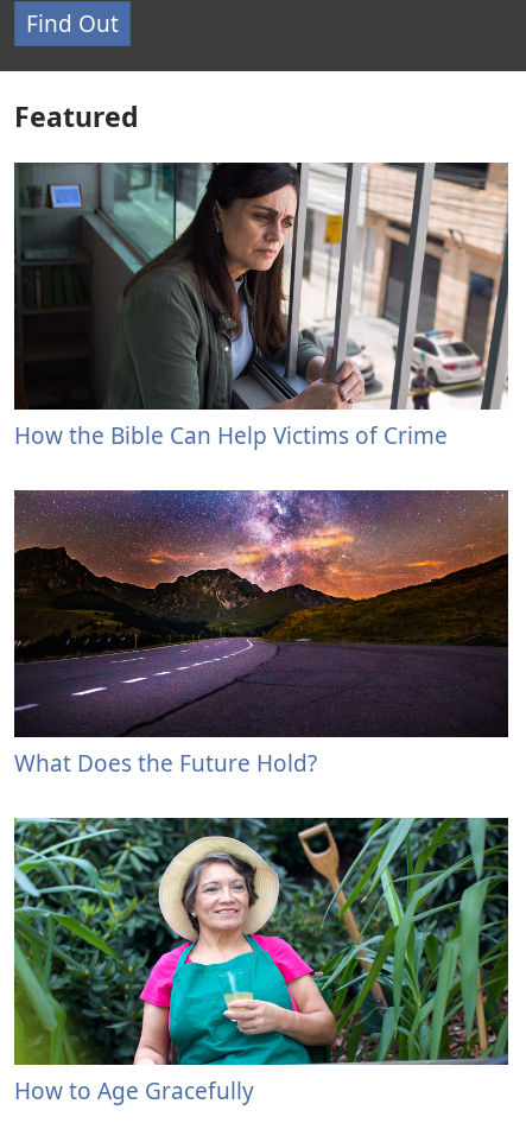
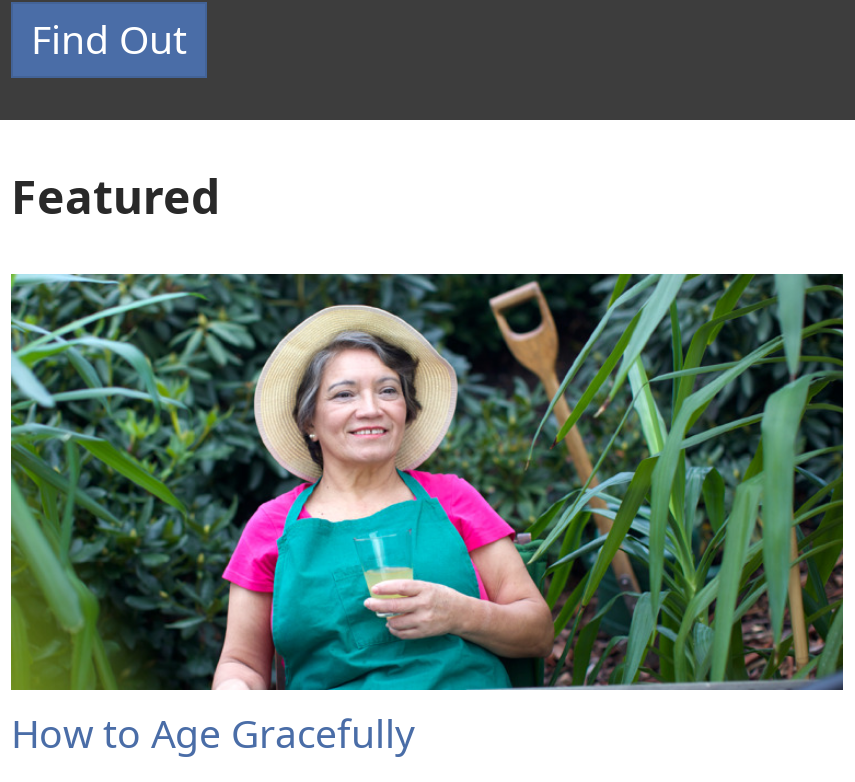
- [image]
- How the Bible Can Help Victims of Crime

- [image]
- What Does the Future Hold?
